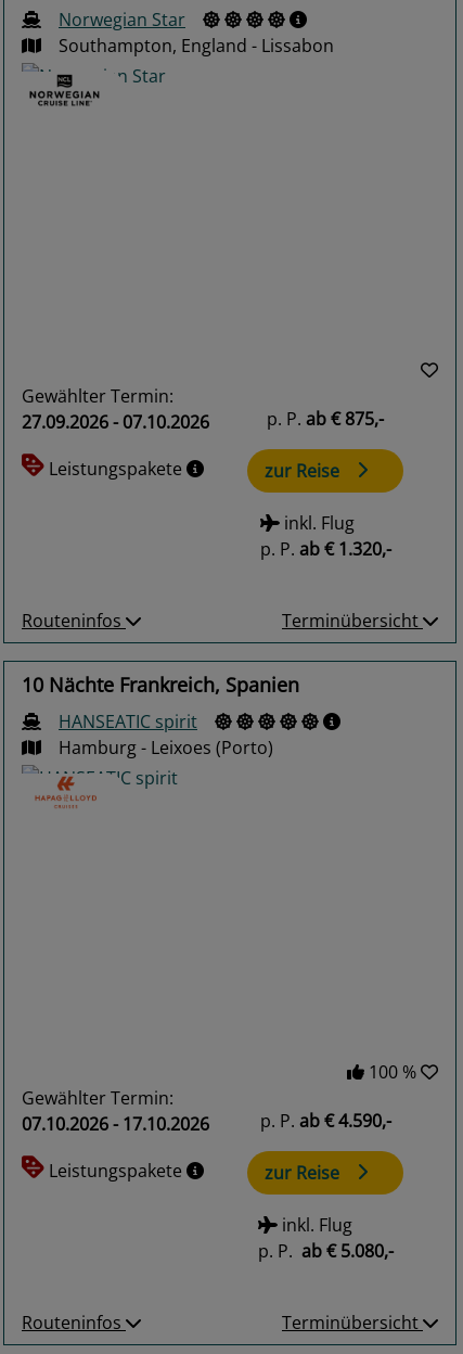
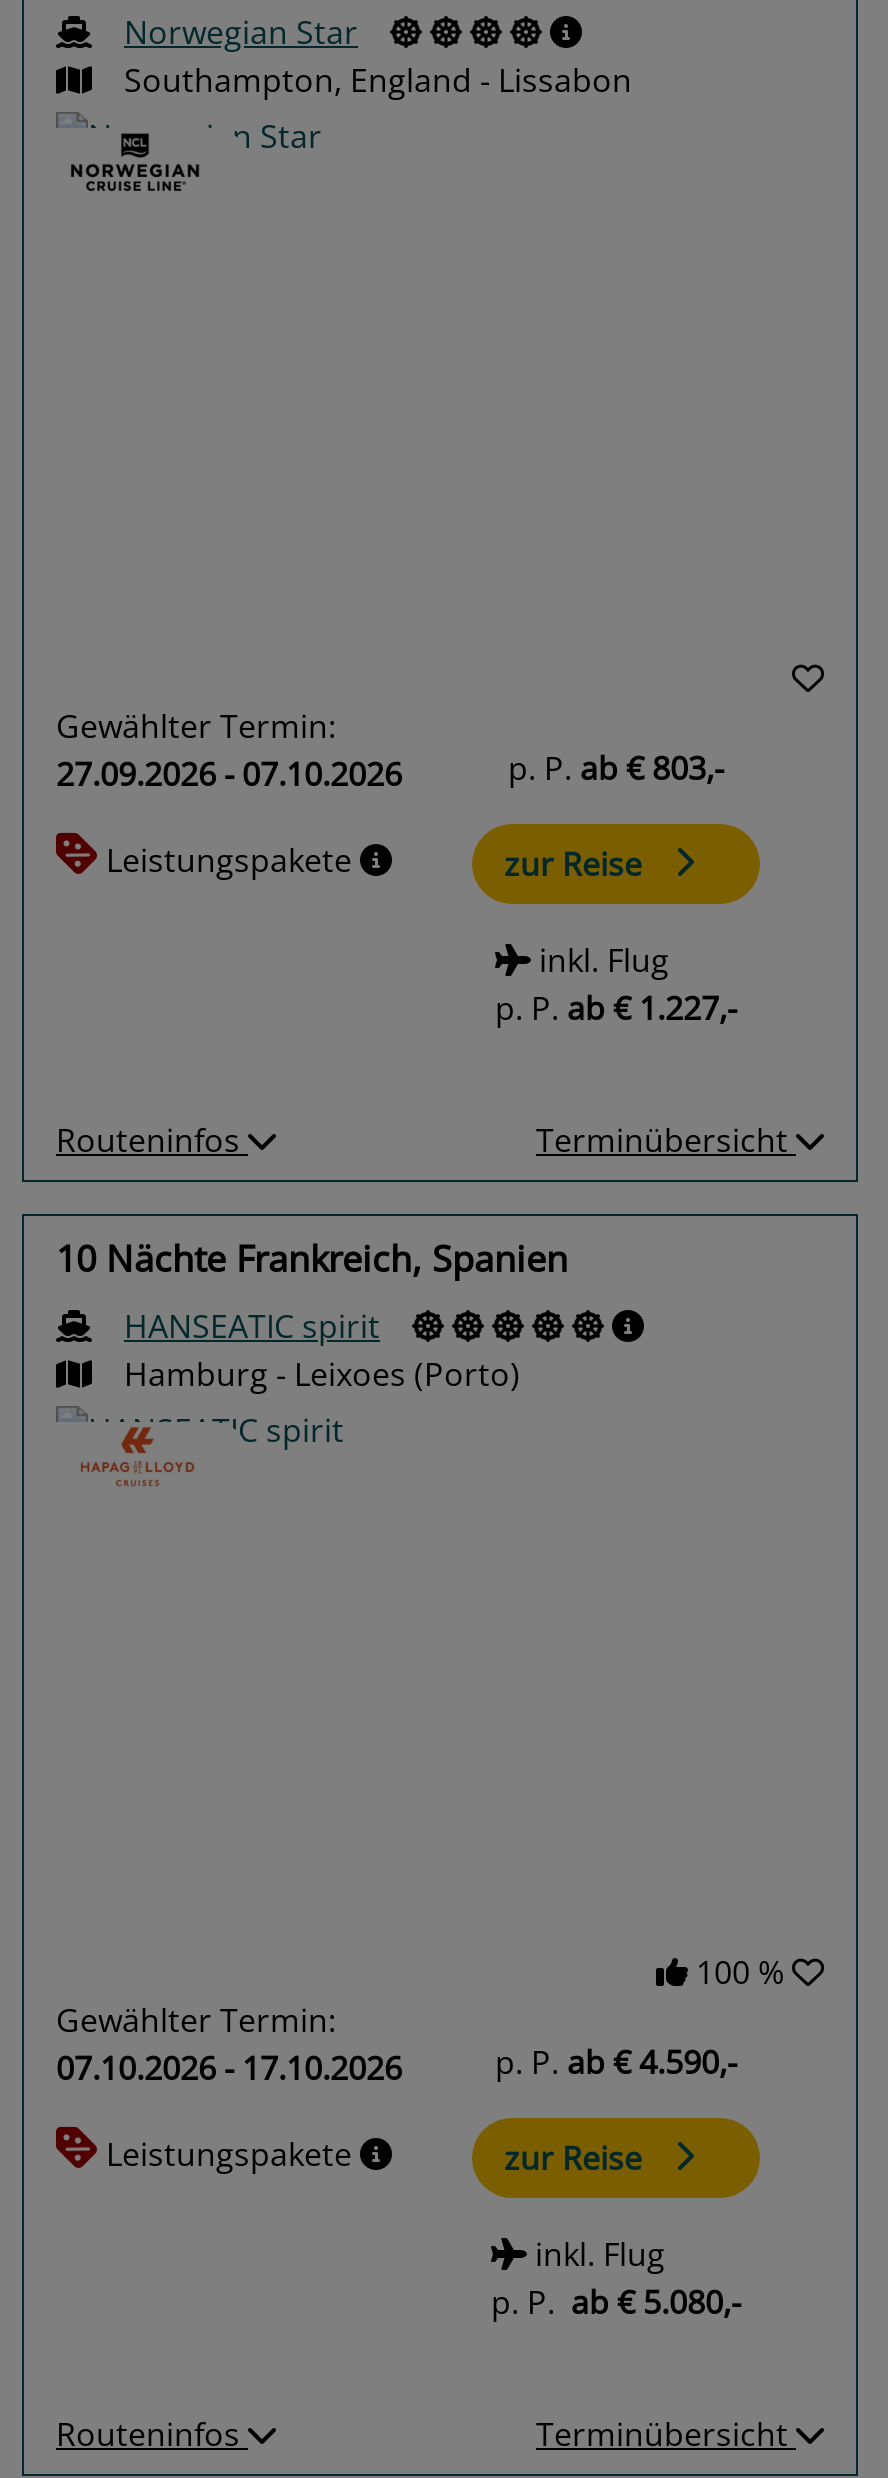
- p. P. ab € 875,-
+ p. P. ab € 803,-

- p. P. ab € 1.320,-
+ p. P. ab € 1.227,-
